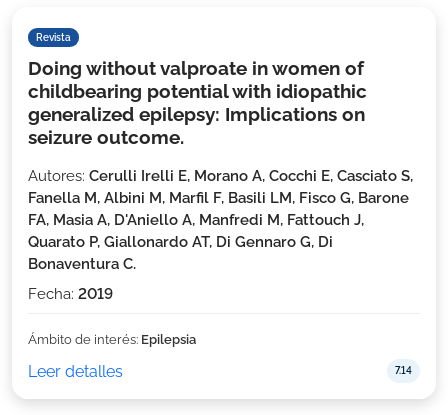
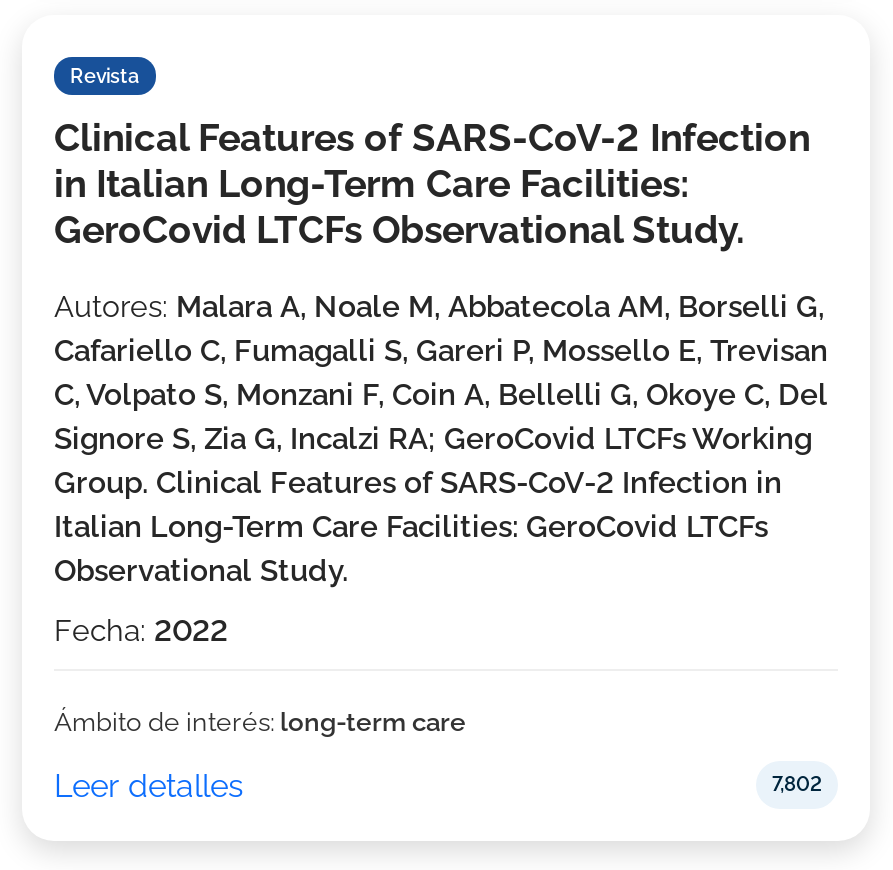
- Doing without valproate in women of
- childbearing potential with idiopathic
- generalized epilepsy: Implications on
- seizure outcome.
+ Clinical Features of SARS-CoV-2 Infection
+ in Italian Long-Term Care Facilities:
+ GeroCovid LTCFs Observational Study.

- Autores: Cerulli Irelli E, Morano A, Cocchi E, Casciato S,
- Fanella M, Albini M, Marfil F, Basili LM, Fisco G, Barone
- FA, Masia A, D'Aniello A, Manfredi M, Fattouch J,
- Quarato P, Giallonardo AT, Di Gennaro G, Di
- Bonaventura C.
+ Autores: Malara A, Noale M, Abbatecola AM, Borselli G,
+ Cafariello C, Fumagalli S, Gareri P, Mossello E, Trevisan
+ C, Volpato S, Monzani F, Coin A, Bellelli G, Okoye C, Del
+ Signore S, Zia G, Incalzi RA; GeroCovid LTCFs Working
+ Group. Clinical Features of SARS-CoV-2 Infection in
+ Italian Long-Term Care Facilities: GeroCovid LTCFs
+ Observational Study.

- Fecha: 2019
+ Fecha: 2022

- Ámbito de interés: Epilepsia
+ Ámbito de interés: long-term care

- 7.14
+ 7,802
